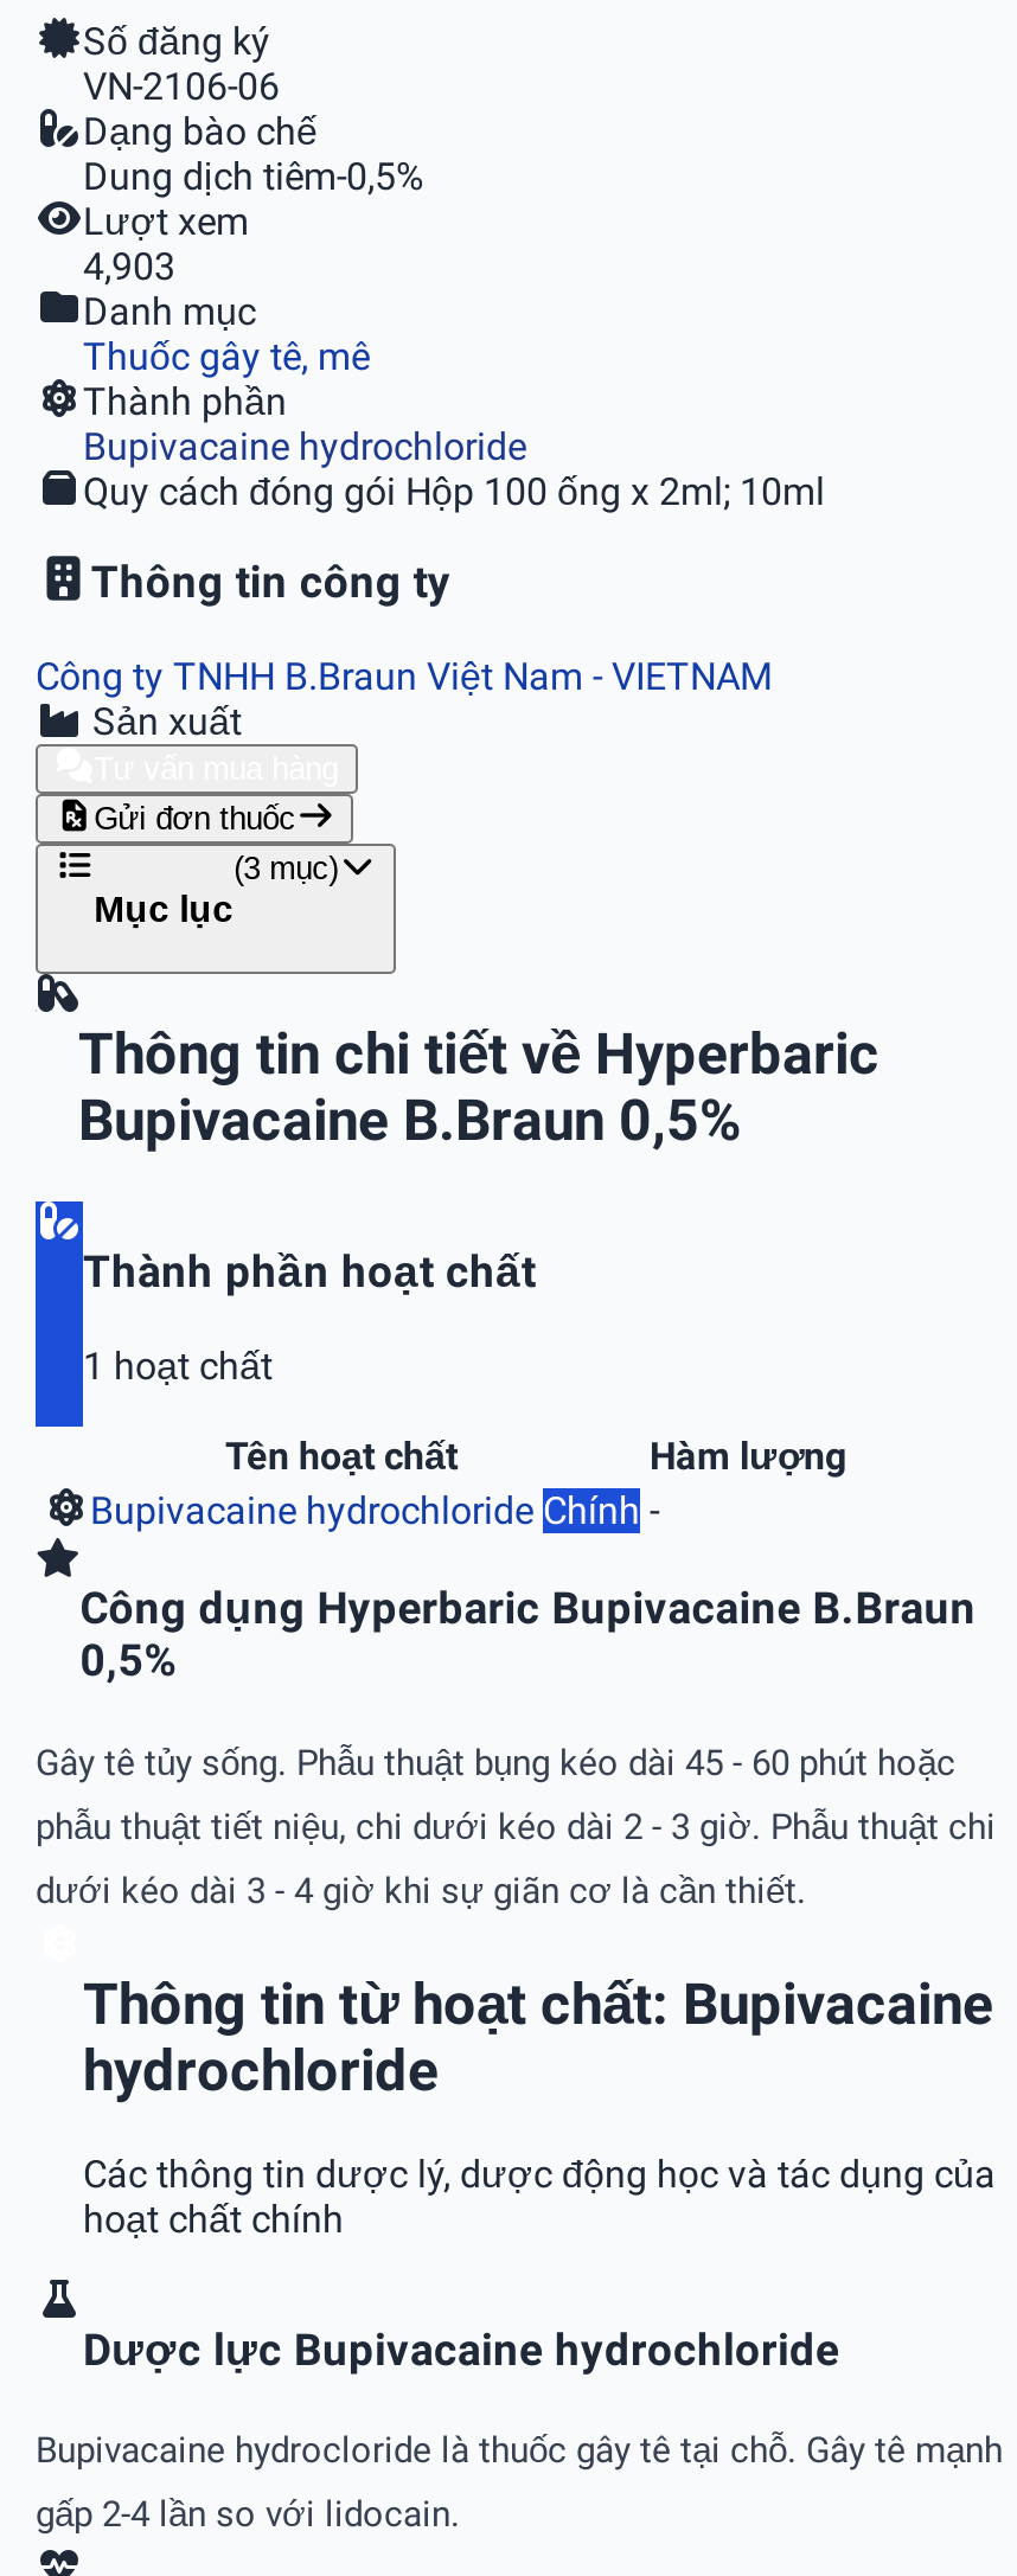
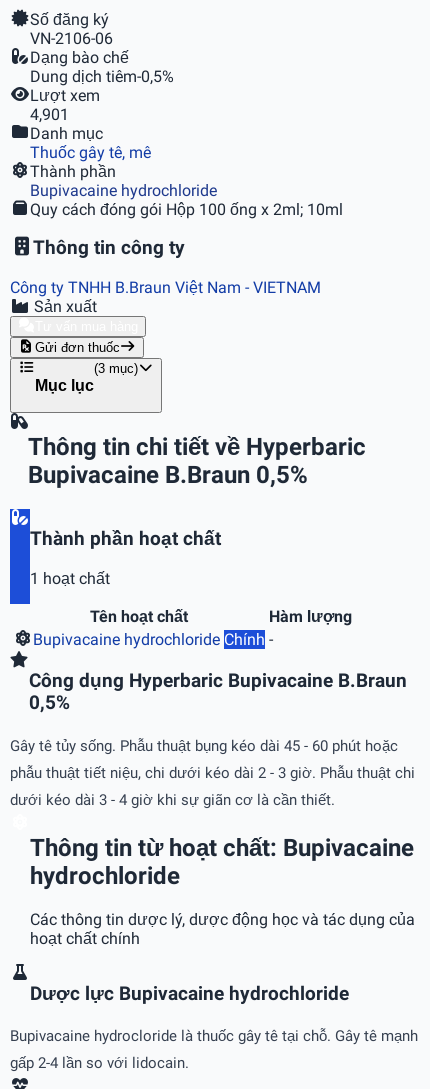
- 4,903
+ 4,901
